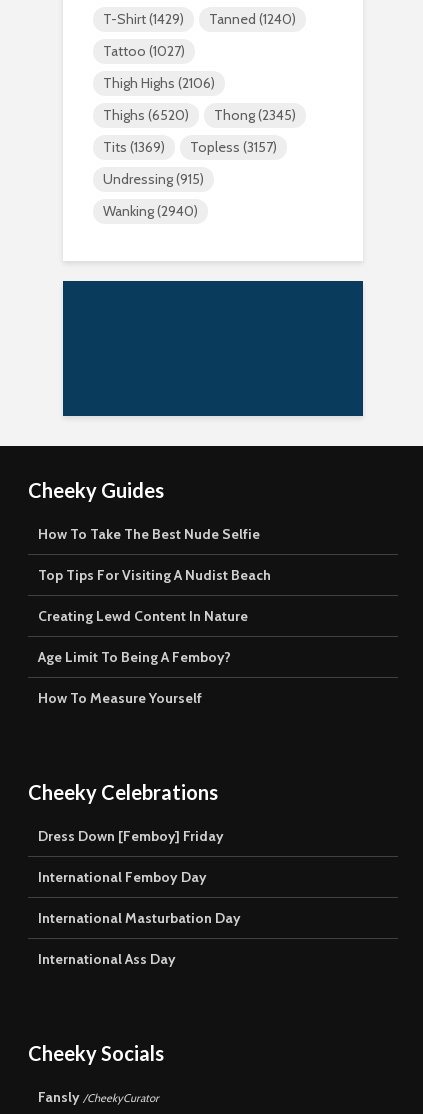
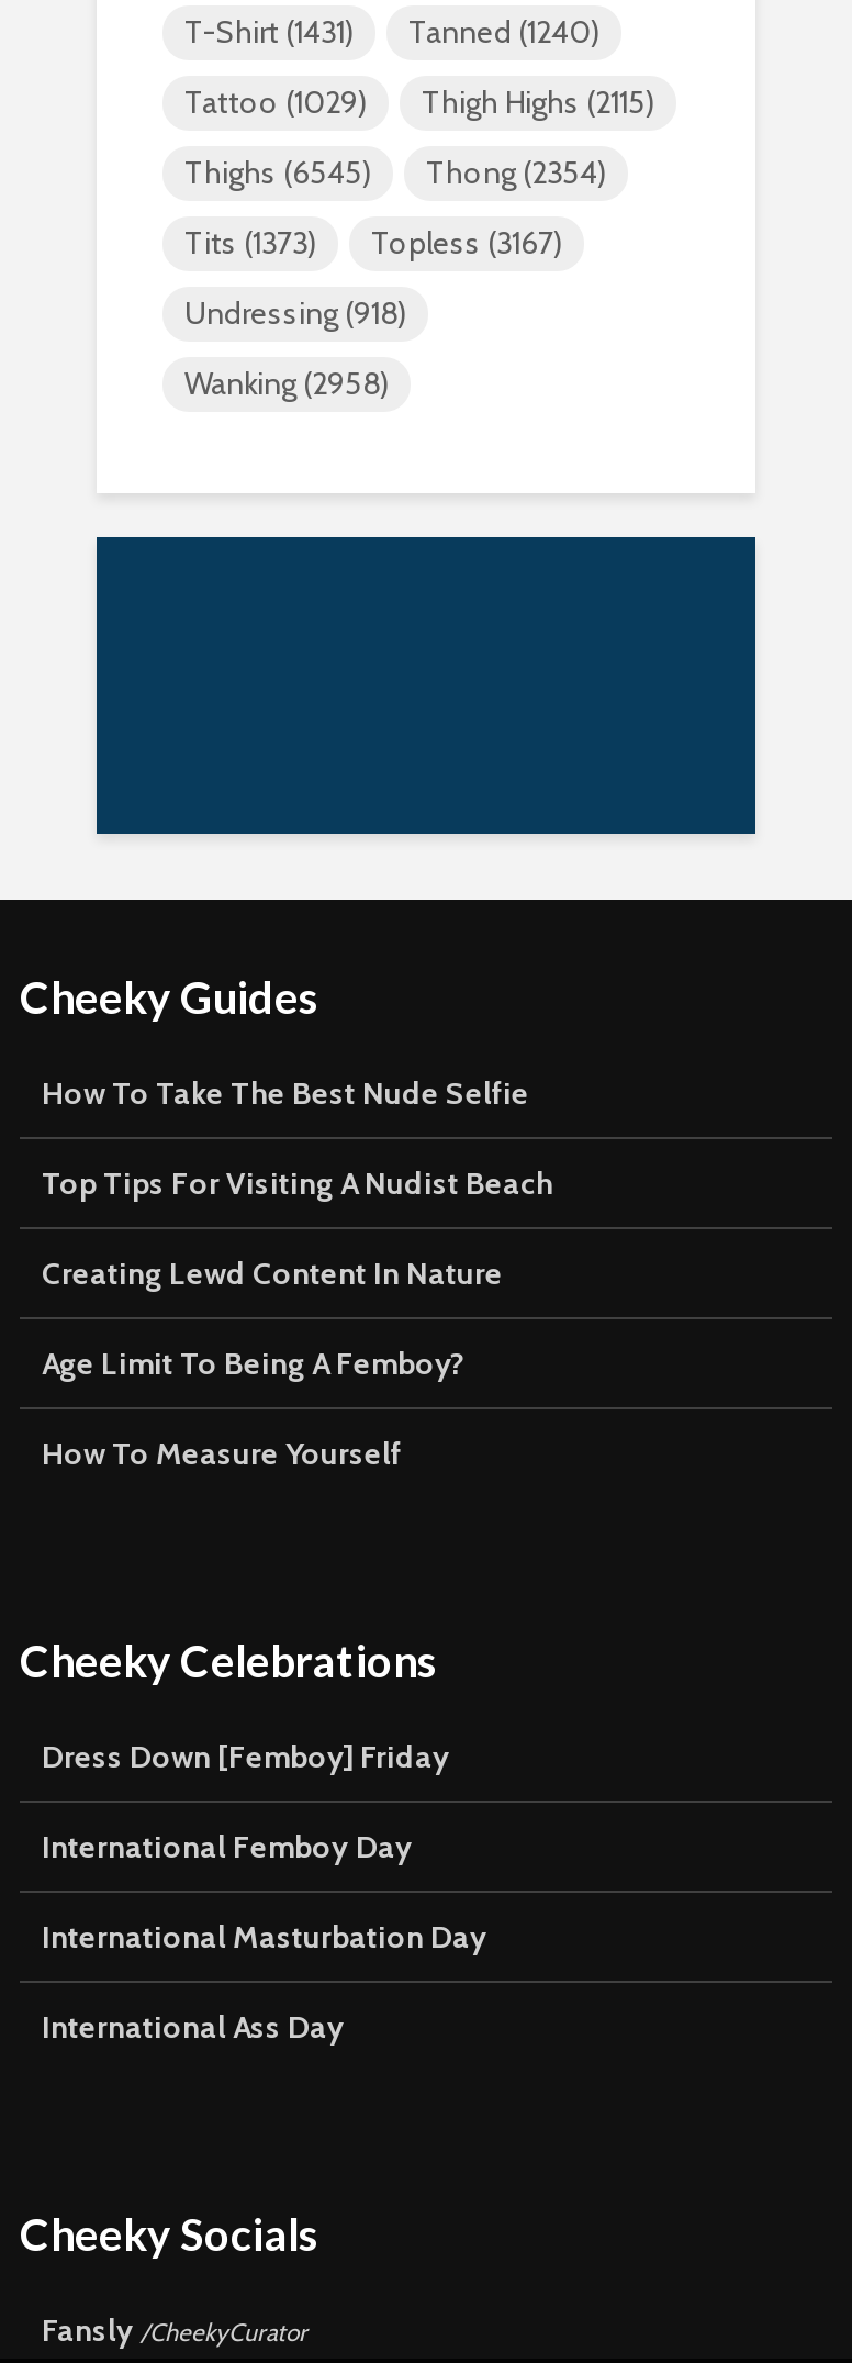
- T-Shirt (1429) Tanned (1240)
+ T-Shirt (1431) Tanned (1240)

- Tattoo (1027)
+ Tattoo (1029)

- Thigh Highs (2106)
+ Thigh Highs (2115)

- Thighs (6520)
+ Thighs (6545)

- Thong (2345)
+ Thong (2354)

- Tits (1369)
+ Tits (1373)

- Topless (3157)
+ Topless (3167)

- Undressing (915)
+ Undressing (918)

- Wanking (2940)
+ Wanking (2958)
